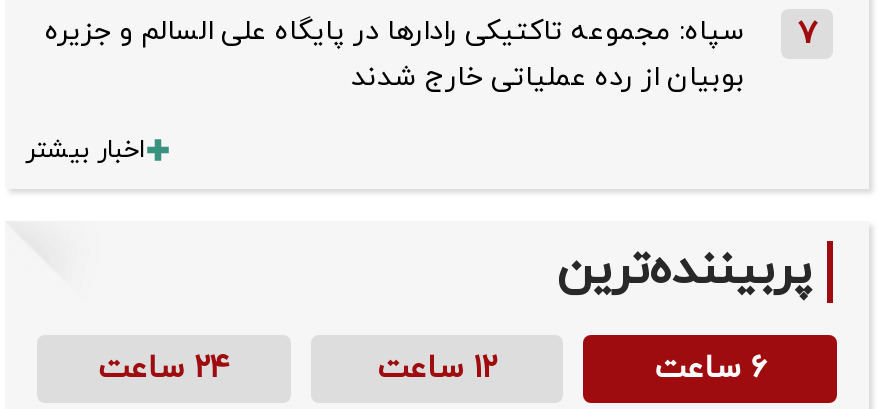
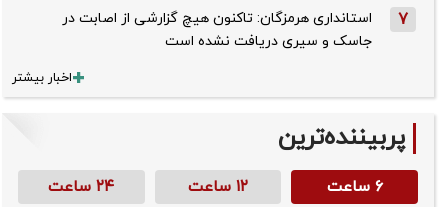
- سپاه: مجموعه تاکتیکی رادارها در پایگاه علی السالم و جزیره
- بوبیان از رده عملیاتی خارج شدند
+ استانداری هرمزگان: تاکنون هیچ گزارشی از اصابت در
+ جاسک و سیری دریافت نشده است
